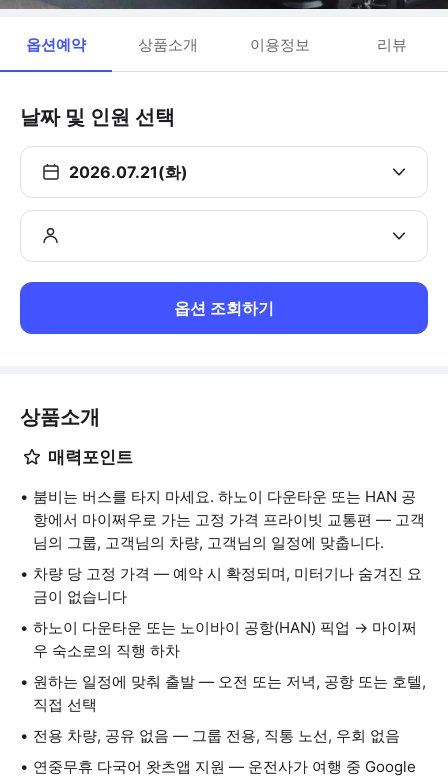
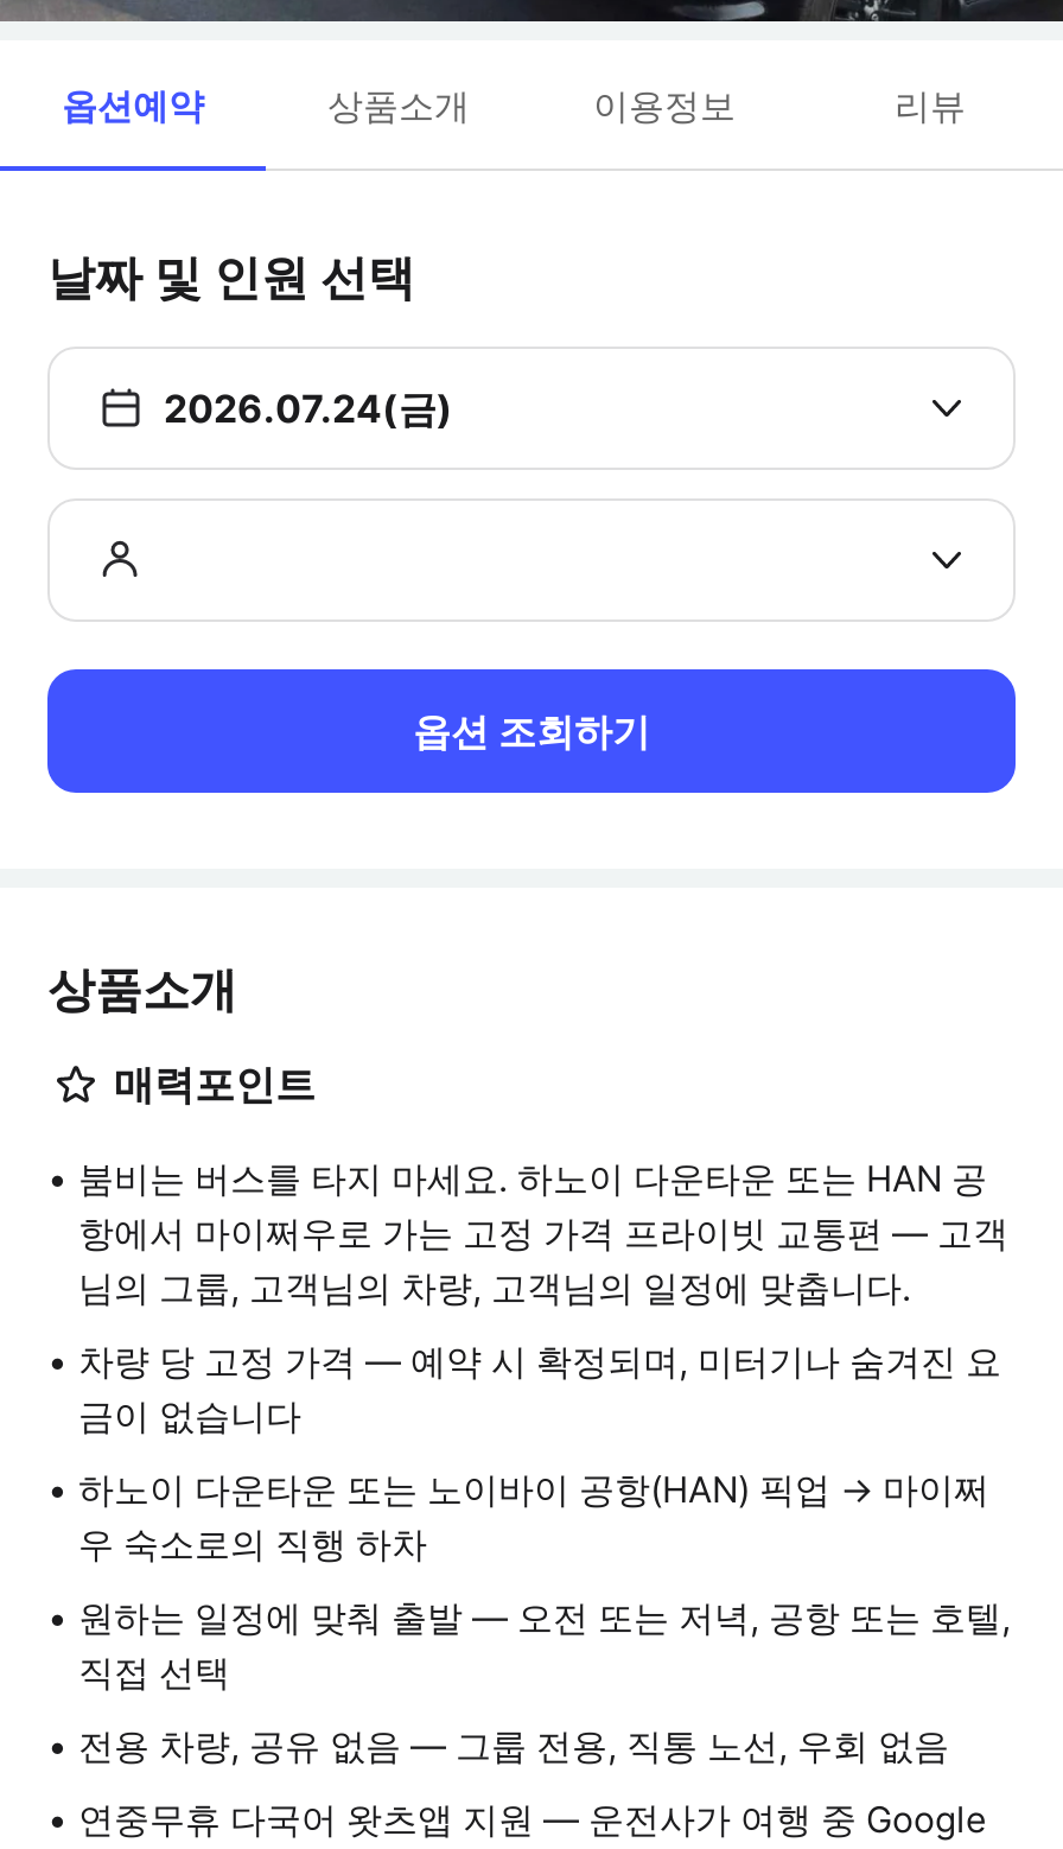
- 2026.07.21(화)
+ 2026.07.24(금)
